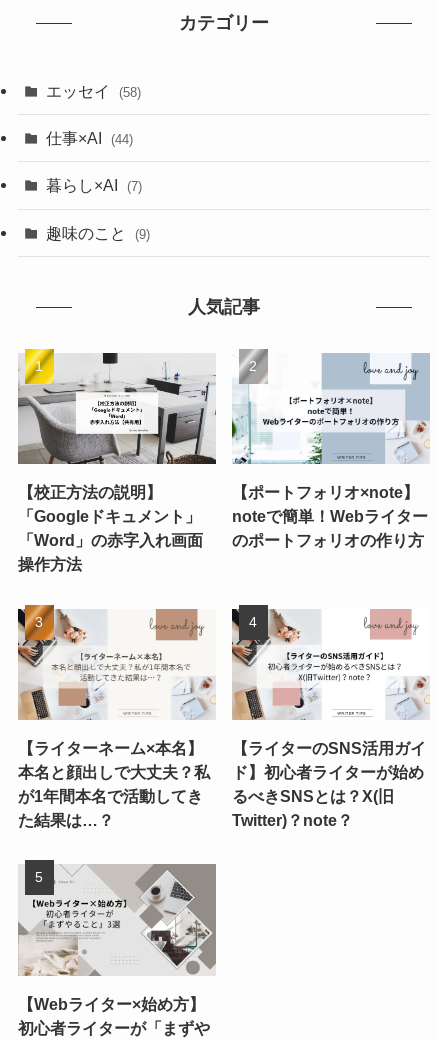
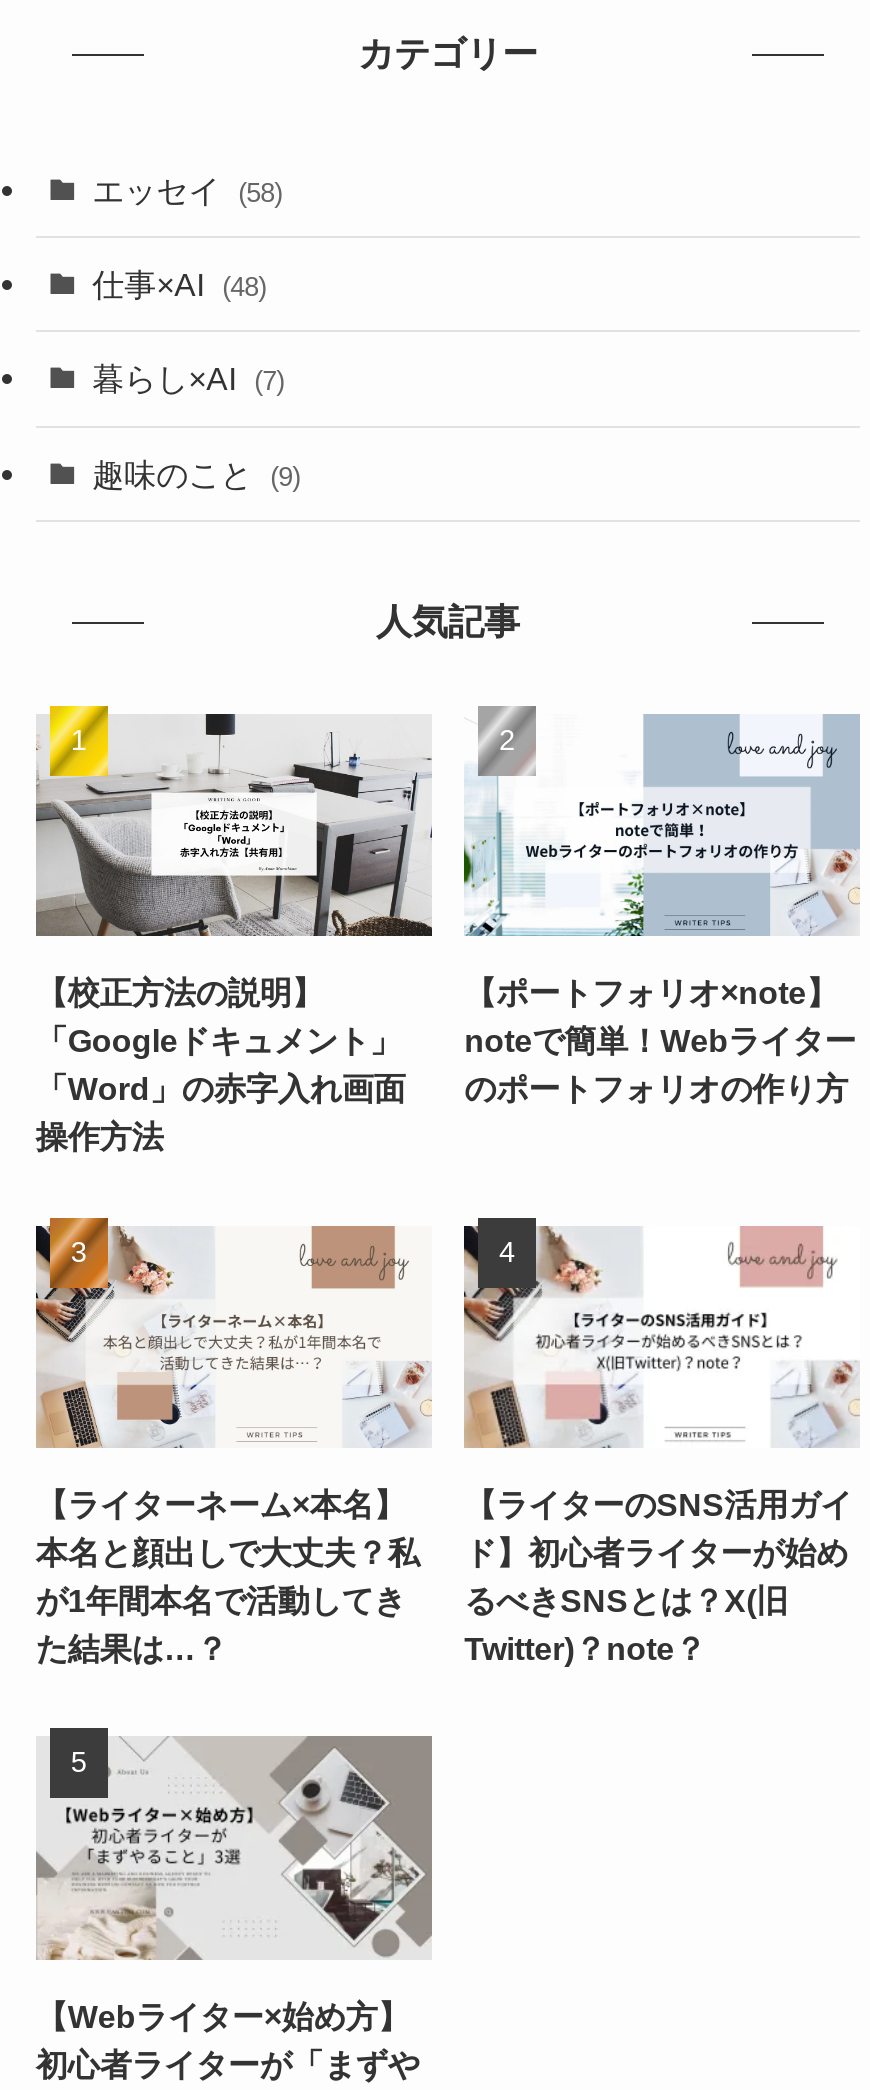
- 仕事×AI (44)
+ 仕事×AI (48)
